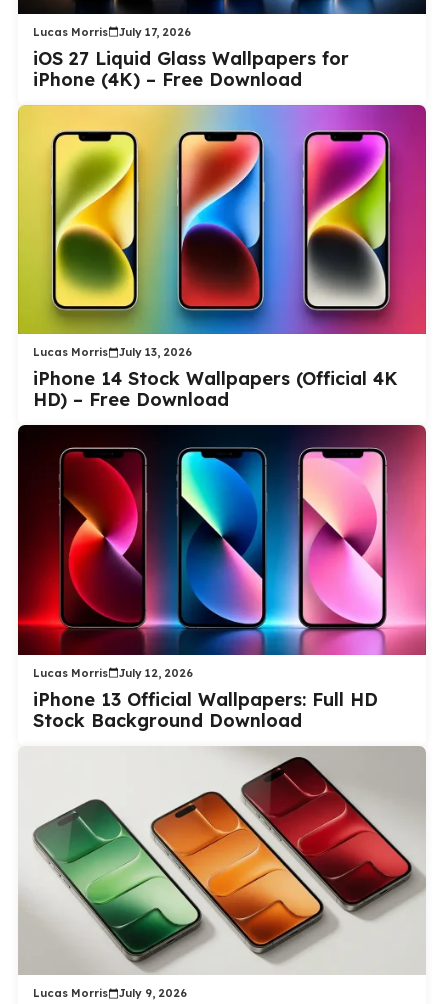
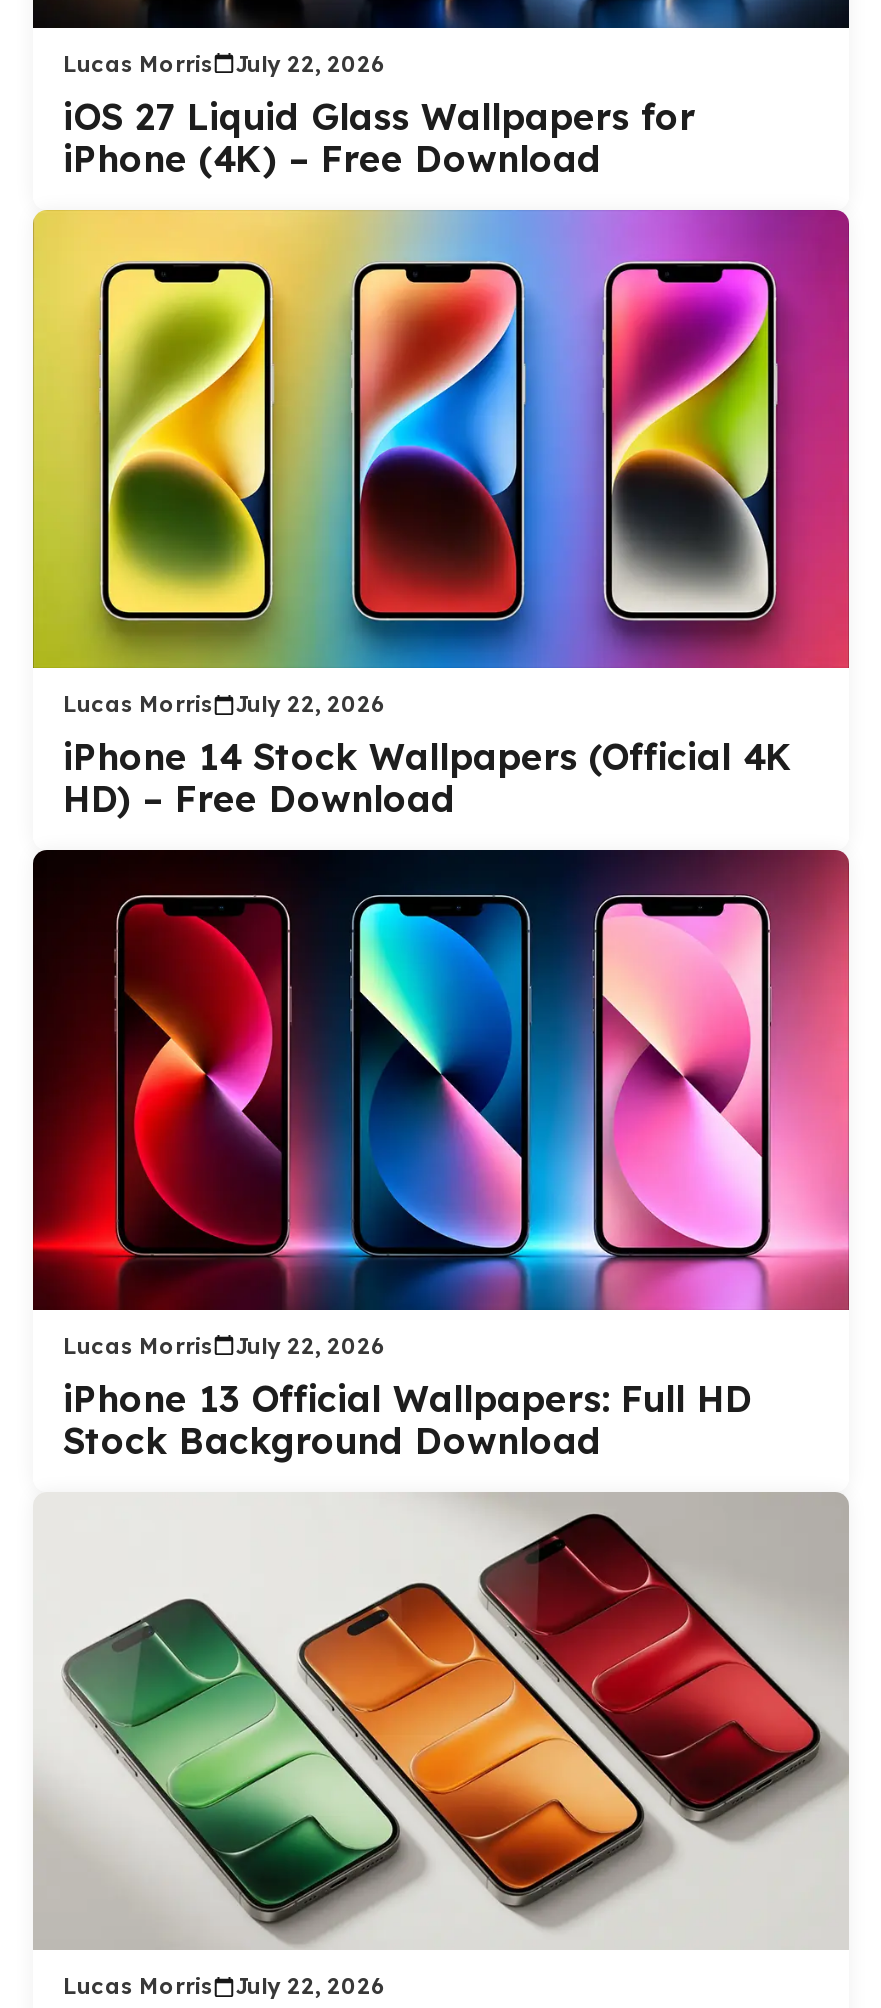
- Lucas Morris July 17, 2026
+ Lucas Morris July 22, 2026

- Lucas Morris July 13, 2026
+ Lucas Morris July 22, 2026

- Lucas Morris July 12, 2026
+ Lucas Morris July 22, 2026

- Lucas Morris July 9, 2026
+ Lucas Morris July 22, 2026
